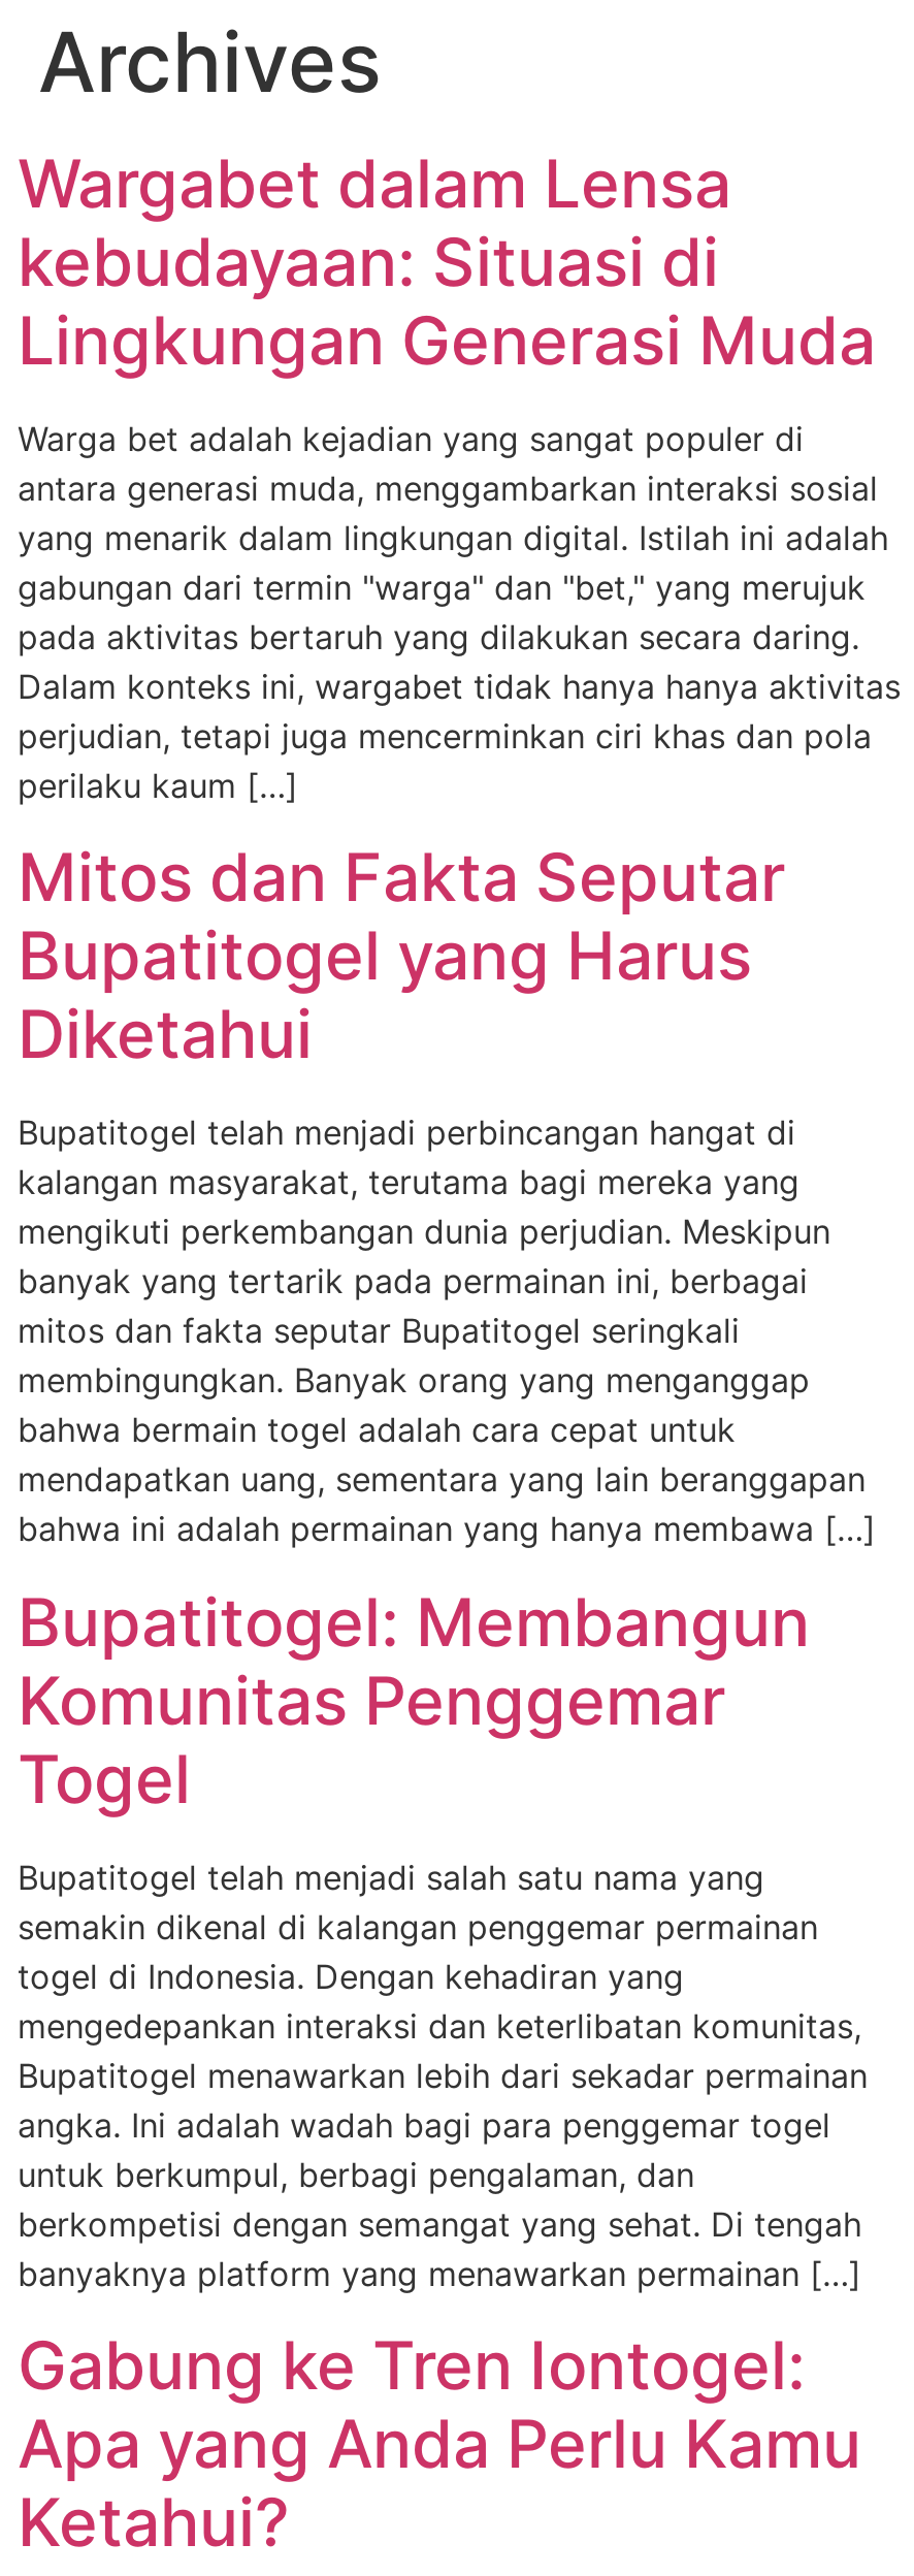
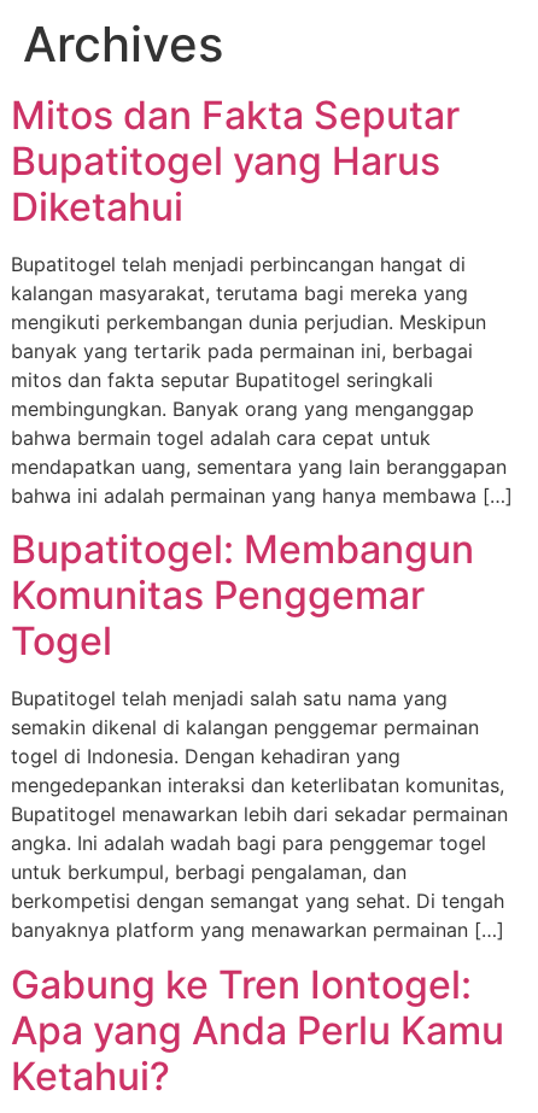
- Wargabet dalam Lensa
- kebudayaan: Situasi di
- Lingkungan Generasi Muda
- Warga bet adalah kejadian yang sangat populer di
- antara generasi muda, menggambarkan interaksi sosial
- yang menarik dalam lingkungan digital. Istilah ini adalah
- gabungan dari termin "warga" dan "bet," yang merujuk
- pada aktivitas bertaruh yang dilakukan secara daring.
- Dalam konteks ini, wargabet tidak hanya hanya aktivitas
- perjudian, tetapi juga mencerminkan ciri khas dan pola
- perilaku kaum […]
